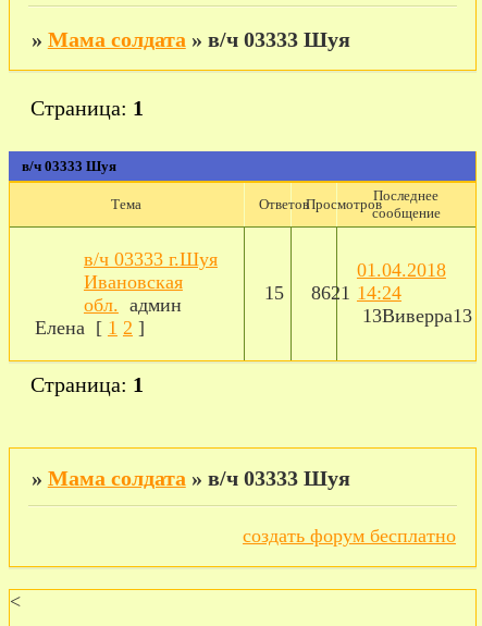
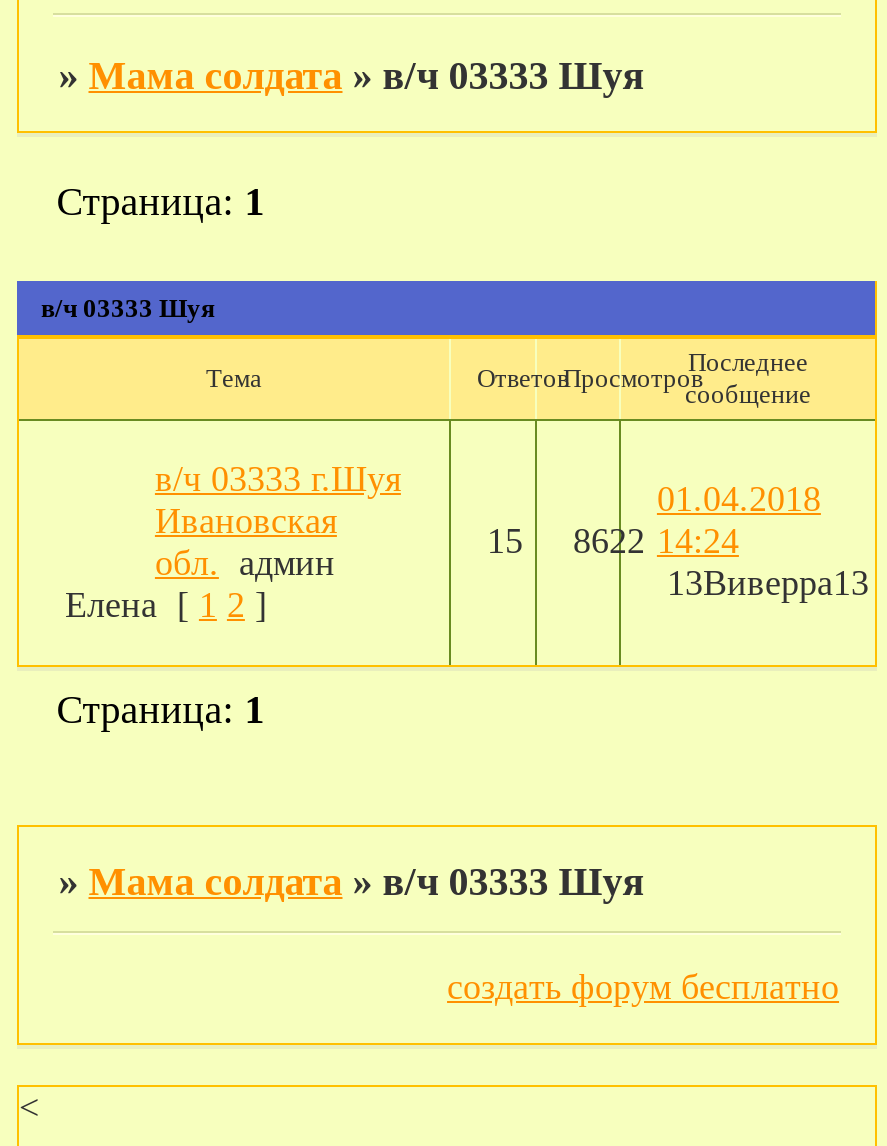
- 15 8621 14:24
+ 15 8622 14:24
